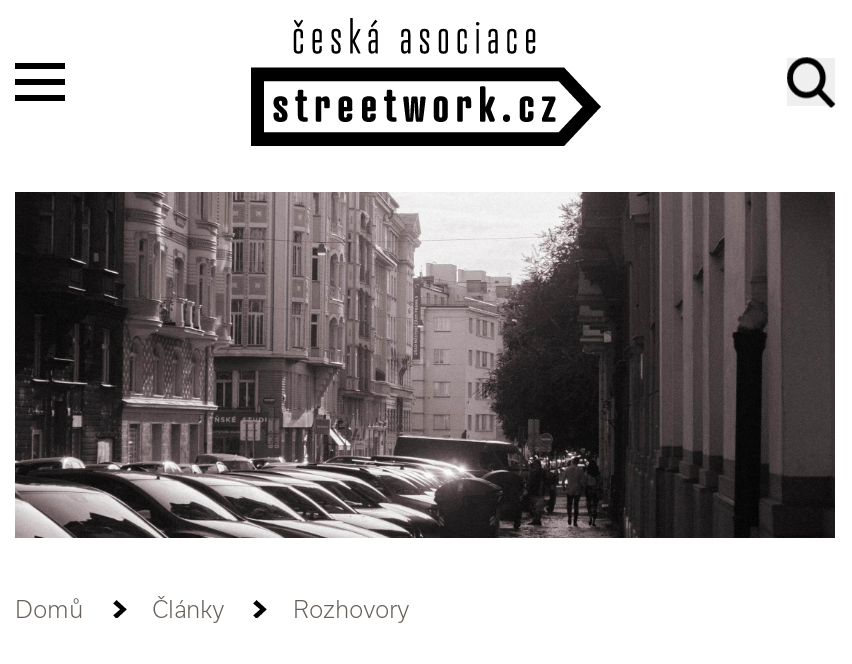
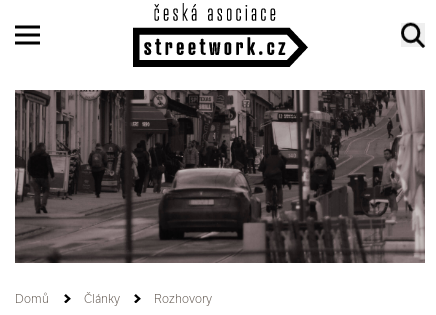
- [image]
+ [image]
